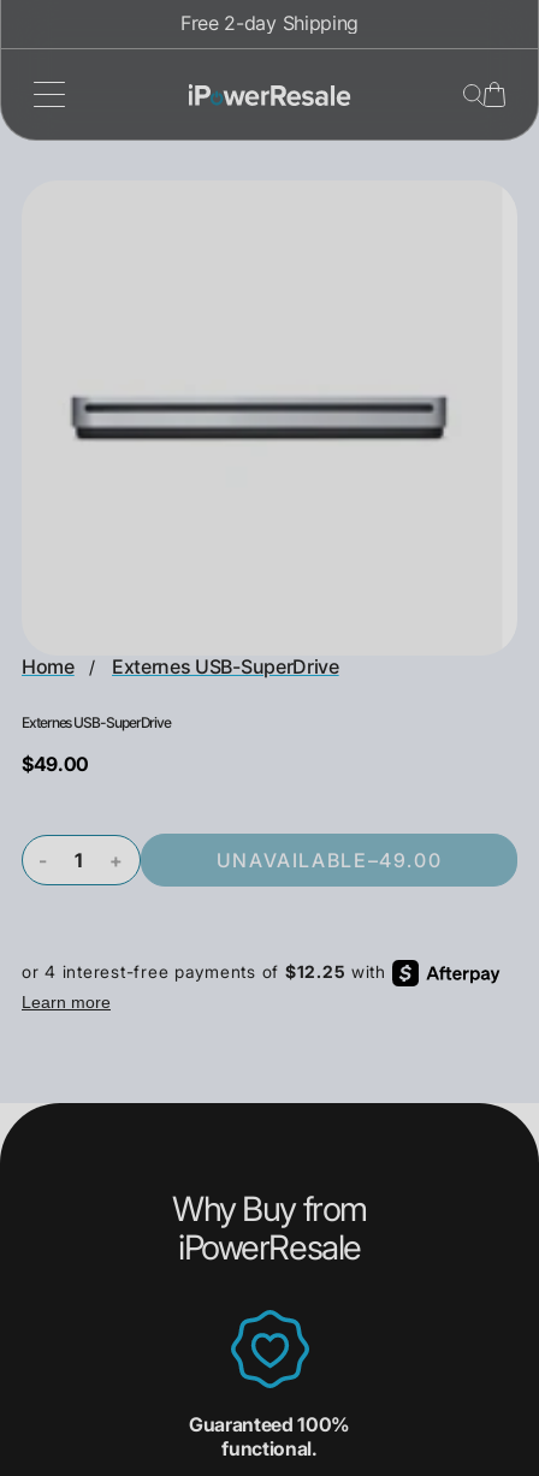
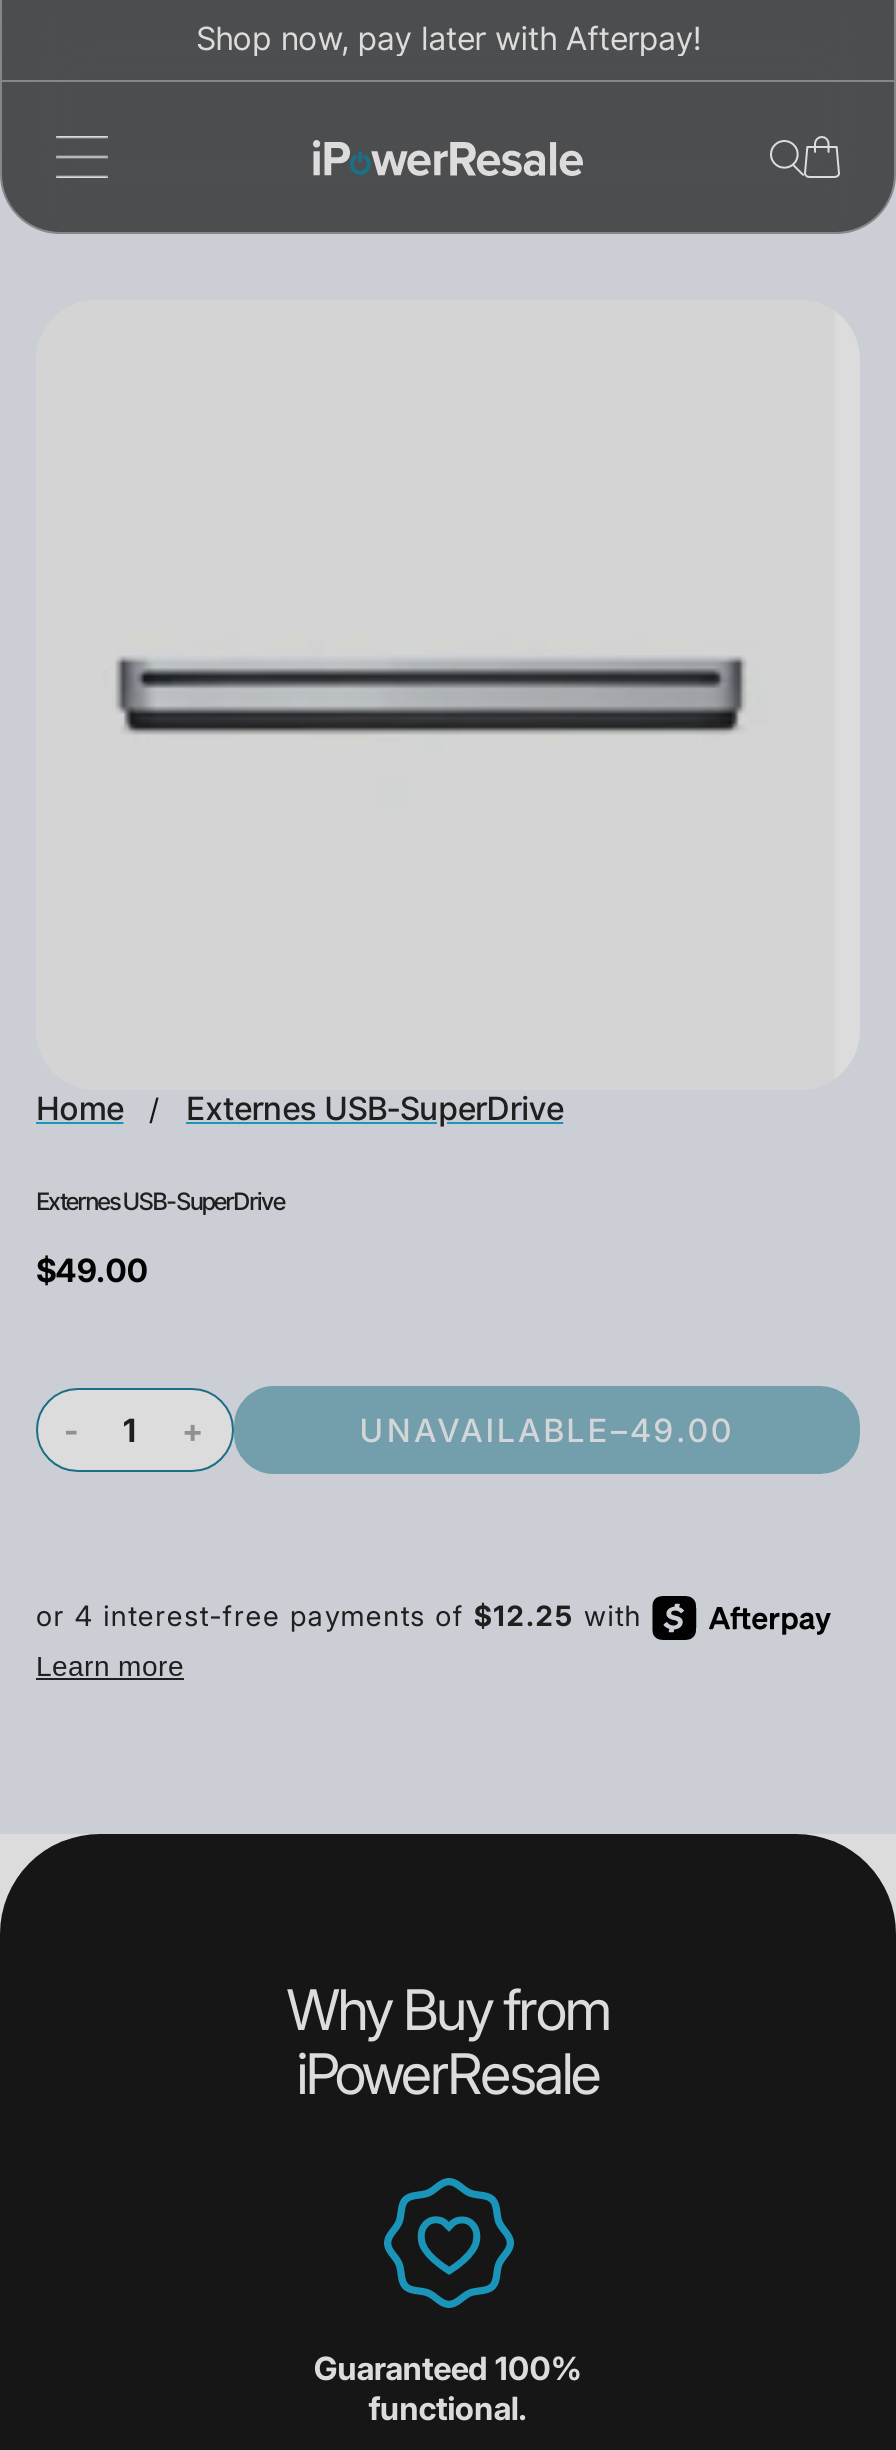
- Free 2-day Shipping
+ Shop now, pay later with Afterpay!
